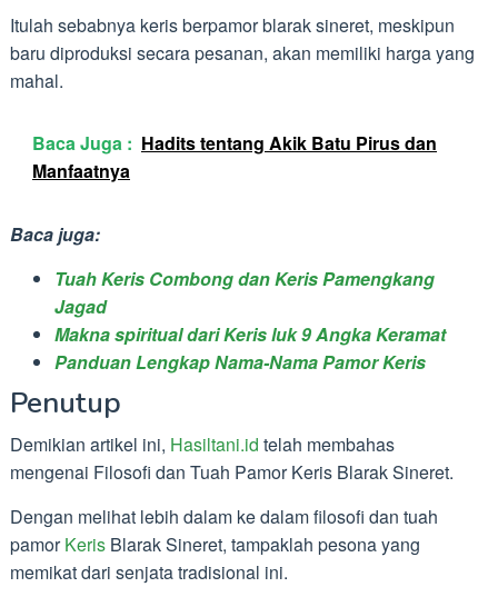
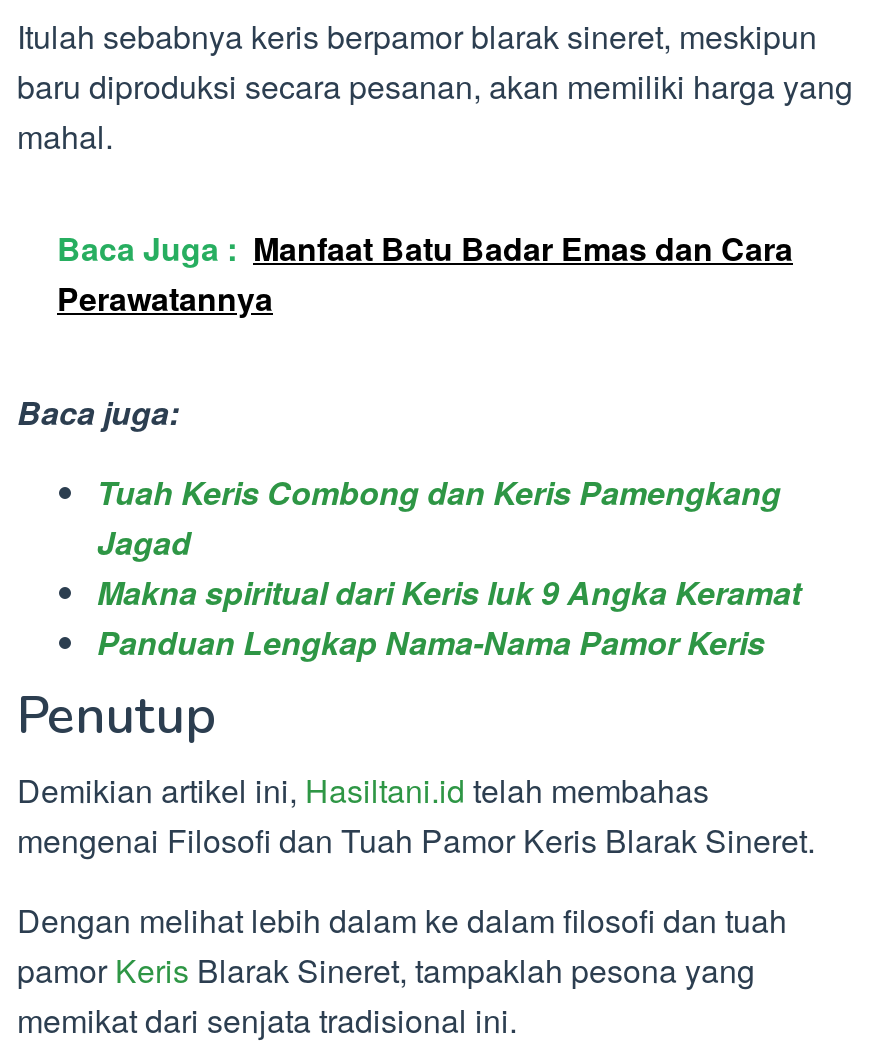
- Baca Juga : Hadits tentang Akik Batu Pirus dan
- Manfaatnya
+ Baca Juga : Manfaat Batu Badar Emas dan Cara
+ Perawatannya
